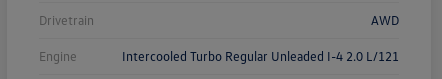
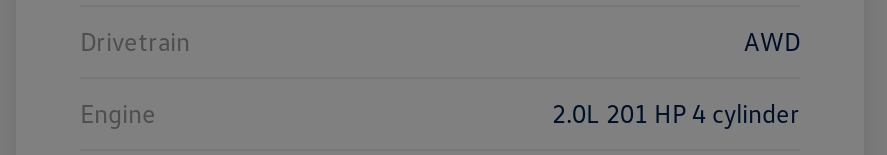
- Intercooled Turbo Regular Unleaded I-4 2.0 L/121
+ 2.0L 201 HP 4 cylinder
